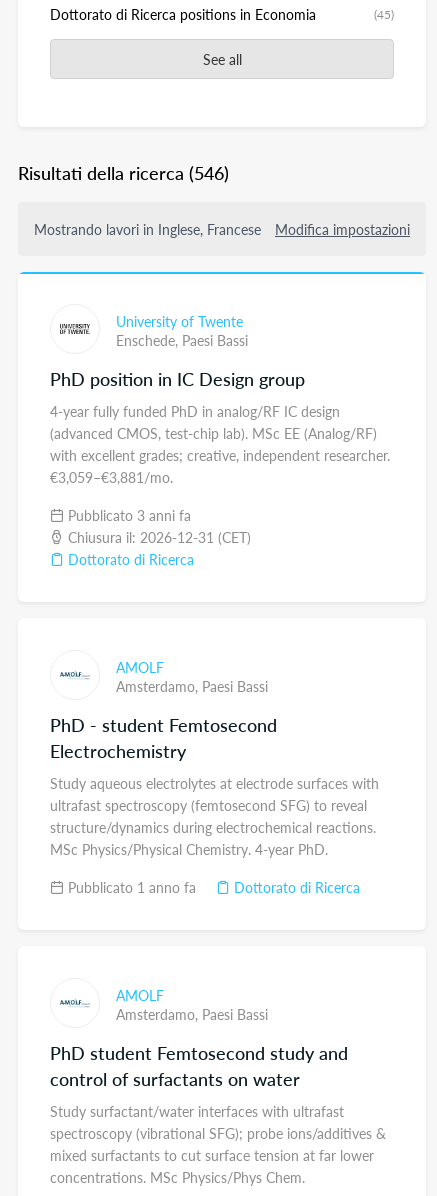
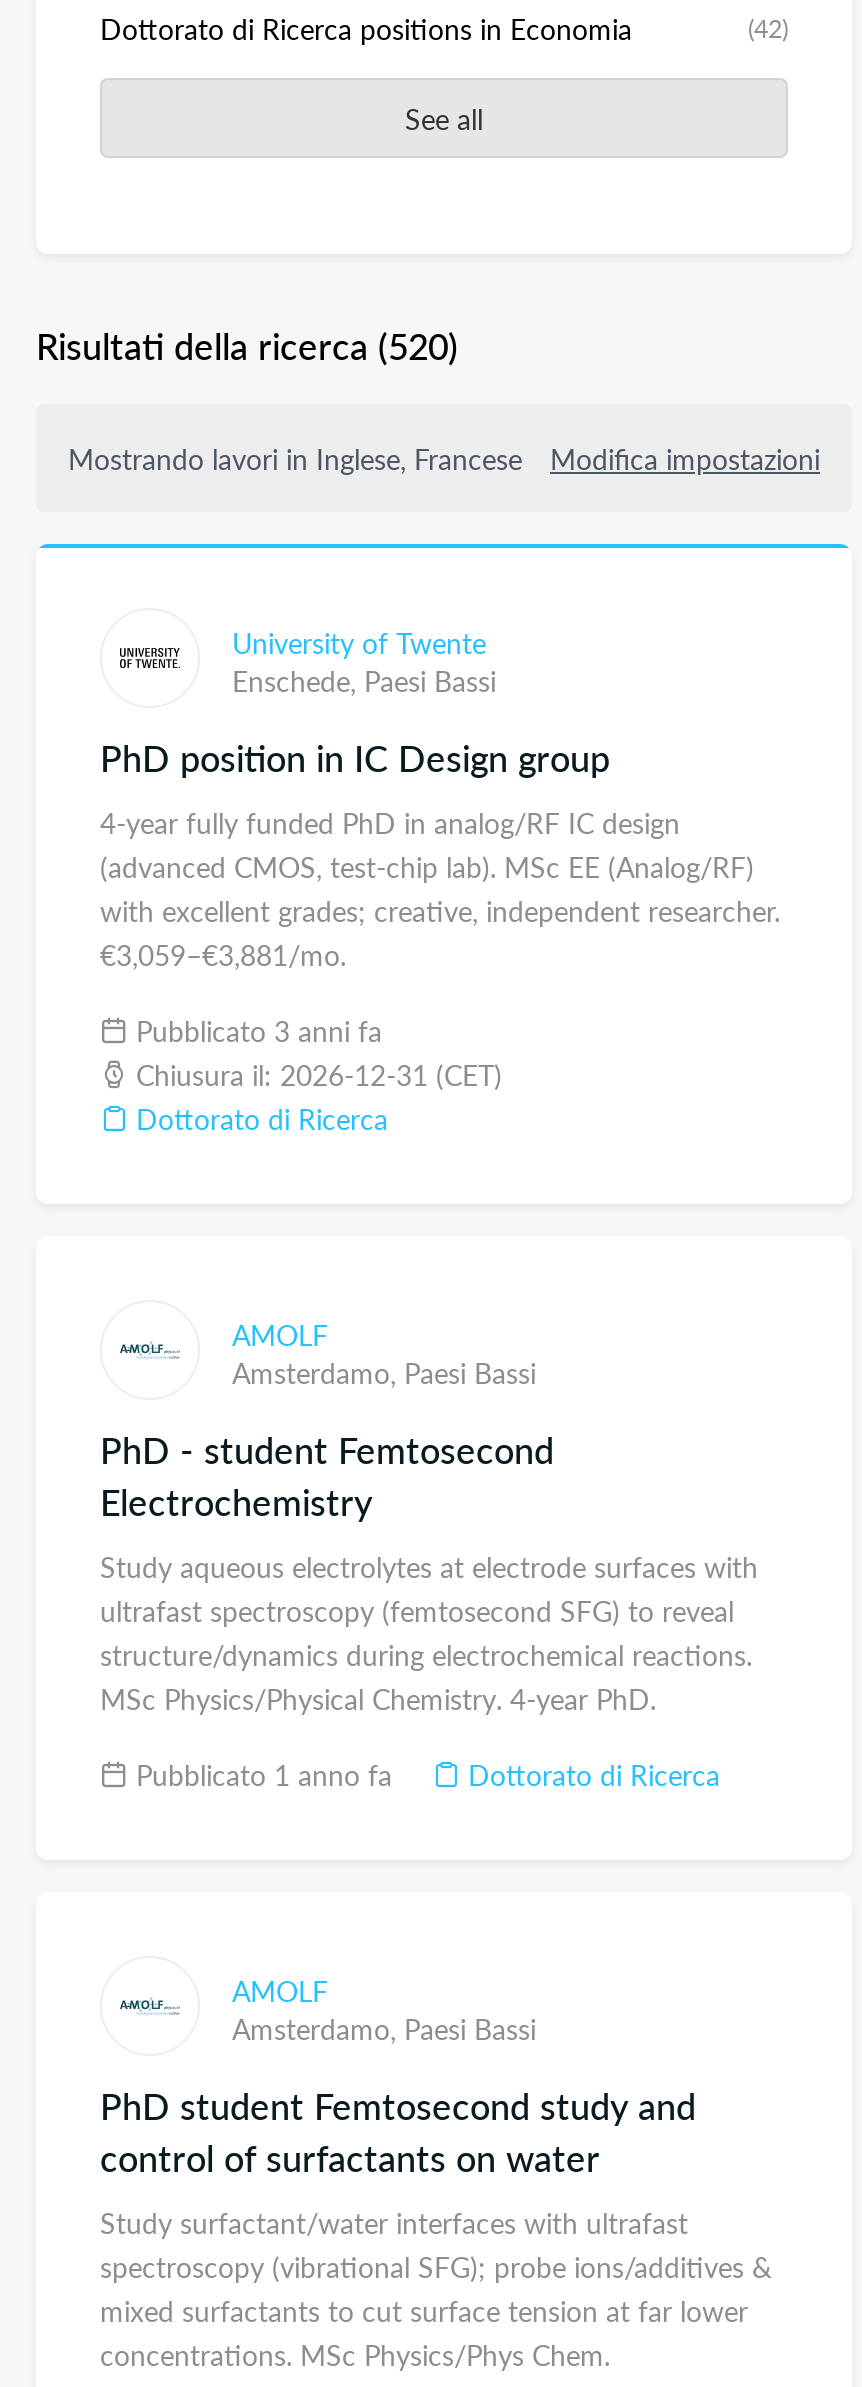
- (45)
+ (42)

- Risultati della ricerca (546)
+ Risultati della ricerca (520)
